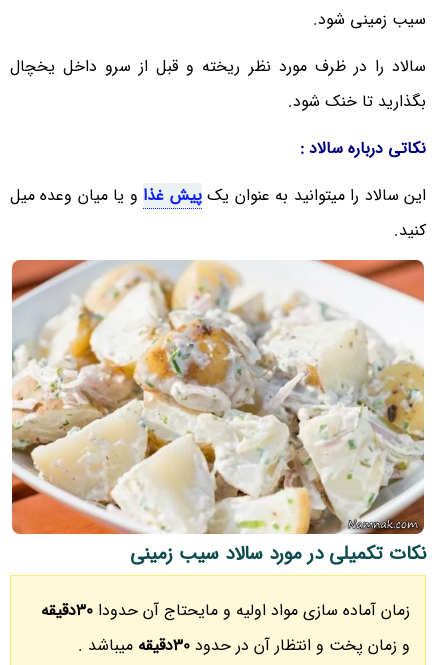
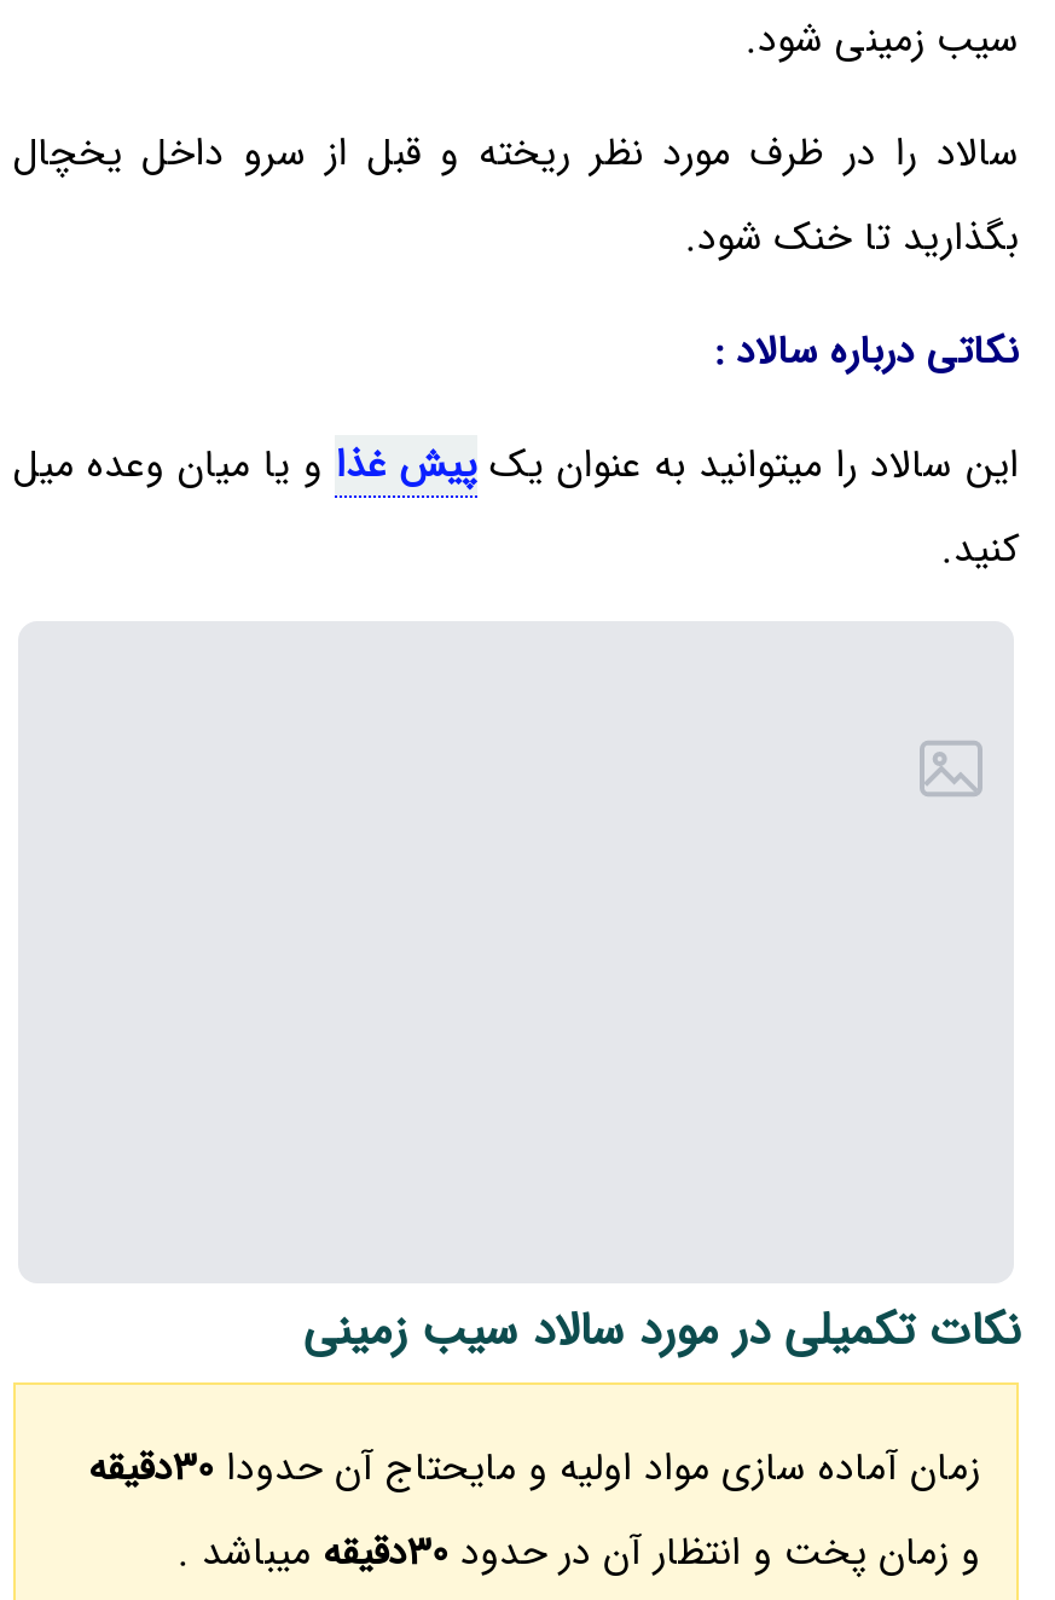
- [image]
